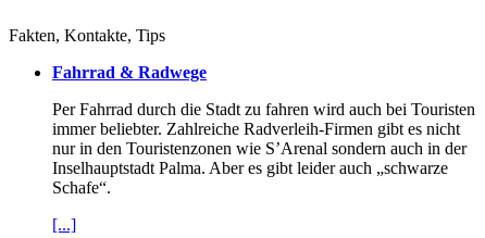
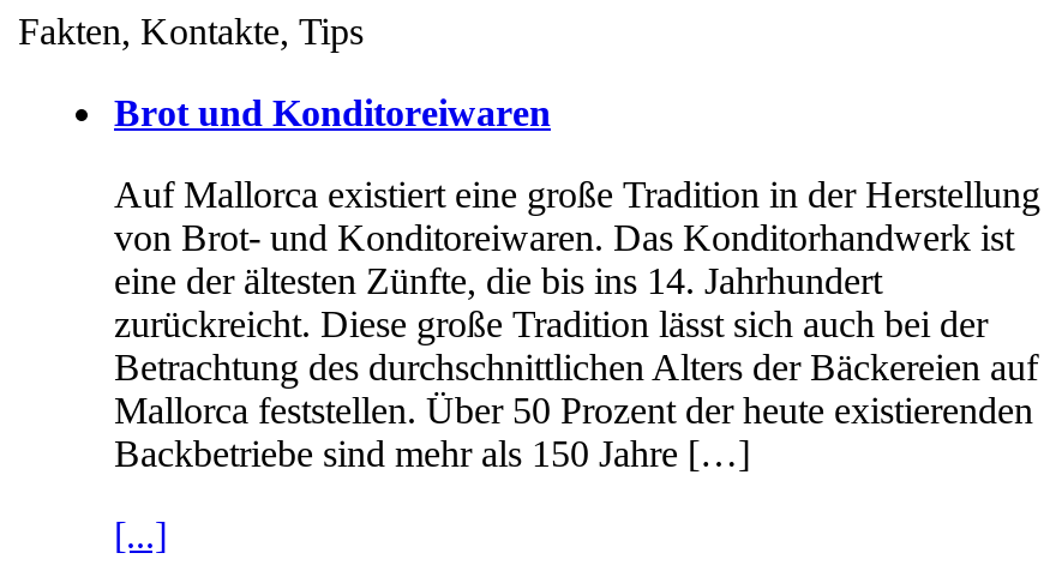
- Fahrrad & Radwege
+ Brot und Konditoreiwaren

- Per Fahrrad durch die Stadt zu fahren wird auch bei Touristen
- immer beliebter. Zahlreiche Radverleih-Firmen gibt es nicht
- nur in den Touristenzonen wie S’Arenal sondern auch in der
- Inselhauptstadt Palma. Aber es gibt leider auch „schwarze
- Schafe“.
+ Auf Mallorca existiert eine große Tradition in der Herstellung
+ von Brot- und Konditoreiwaren. Das Konditorhandwerk ist
+ eine der ältesten Zünfte, die bis ins 14. Jahrhundert
+ zurückreicht. Diese große Tradition lässt sich auch bei der
+ Betrachtung des durchschnittlichen Alters der Bäckereien auf
+ Mallorca feststellen. Über 50 Prozent der heute existierenden
+ Backbetriebe sind mehr als 150 Jahre […]
